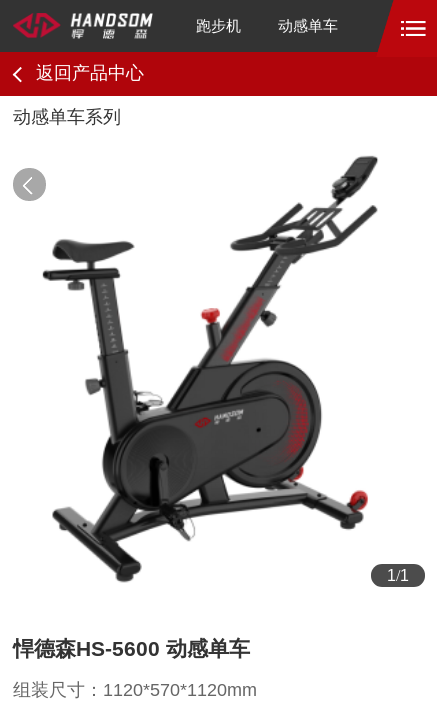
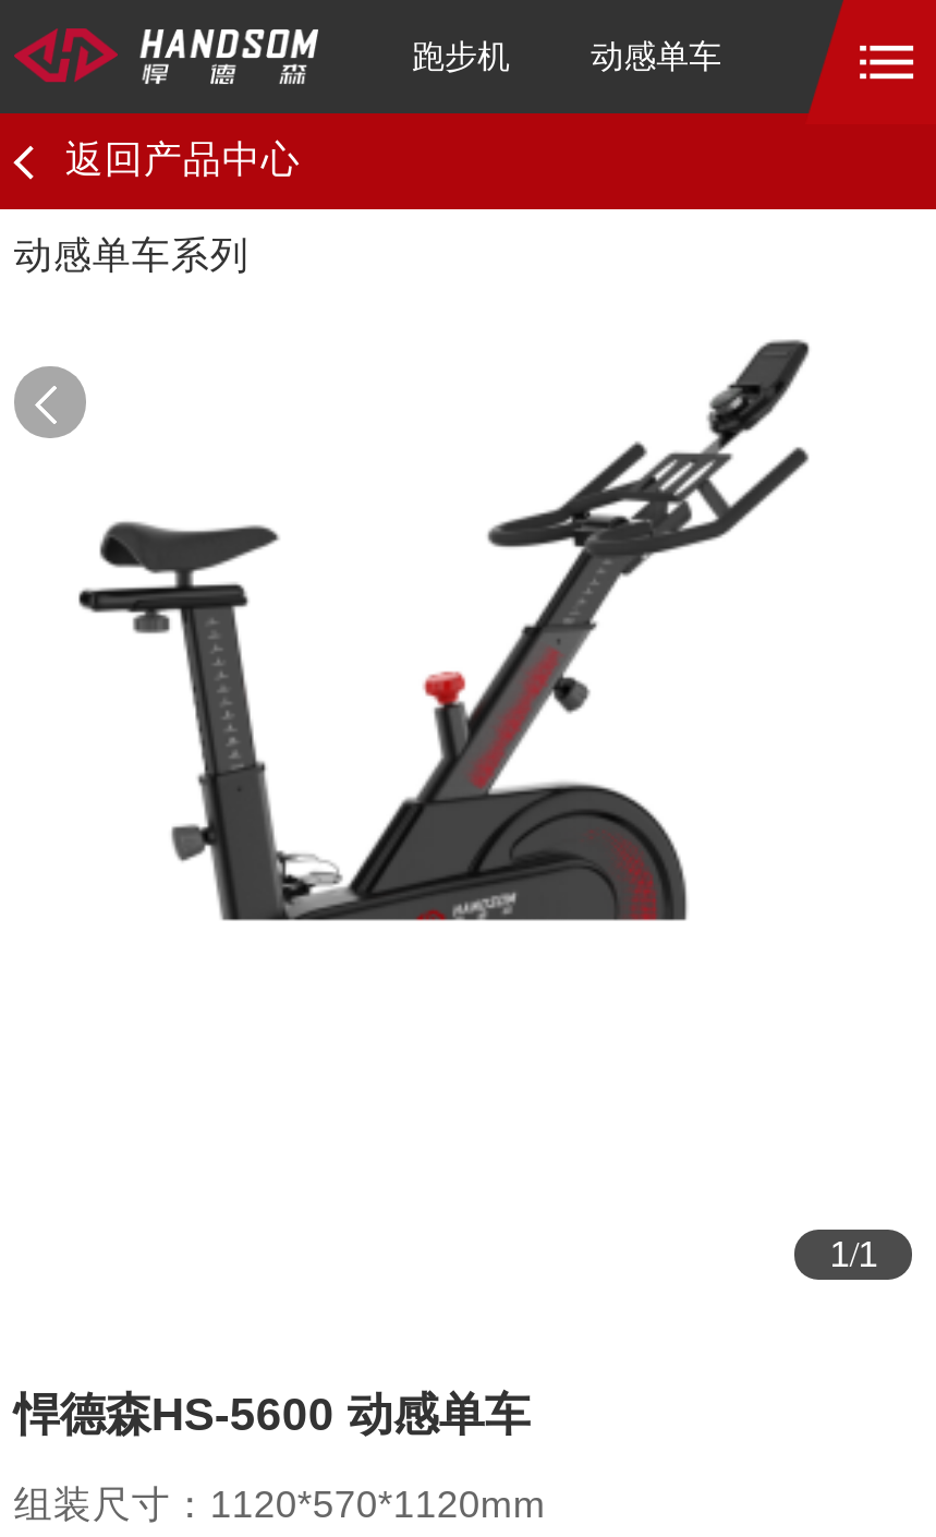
- [image]
